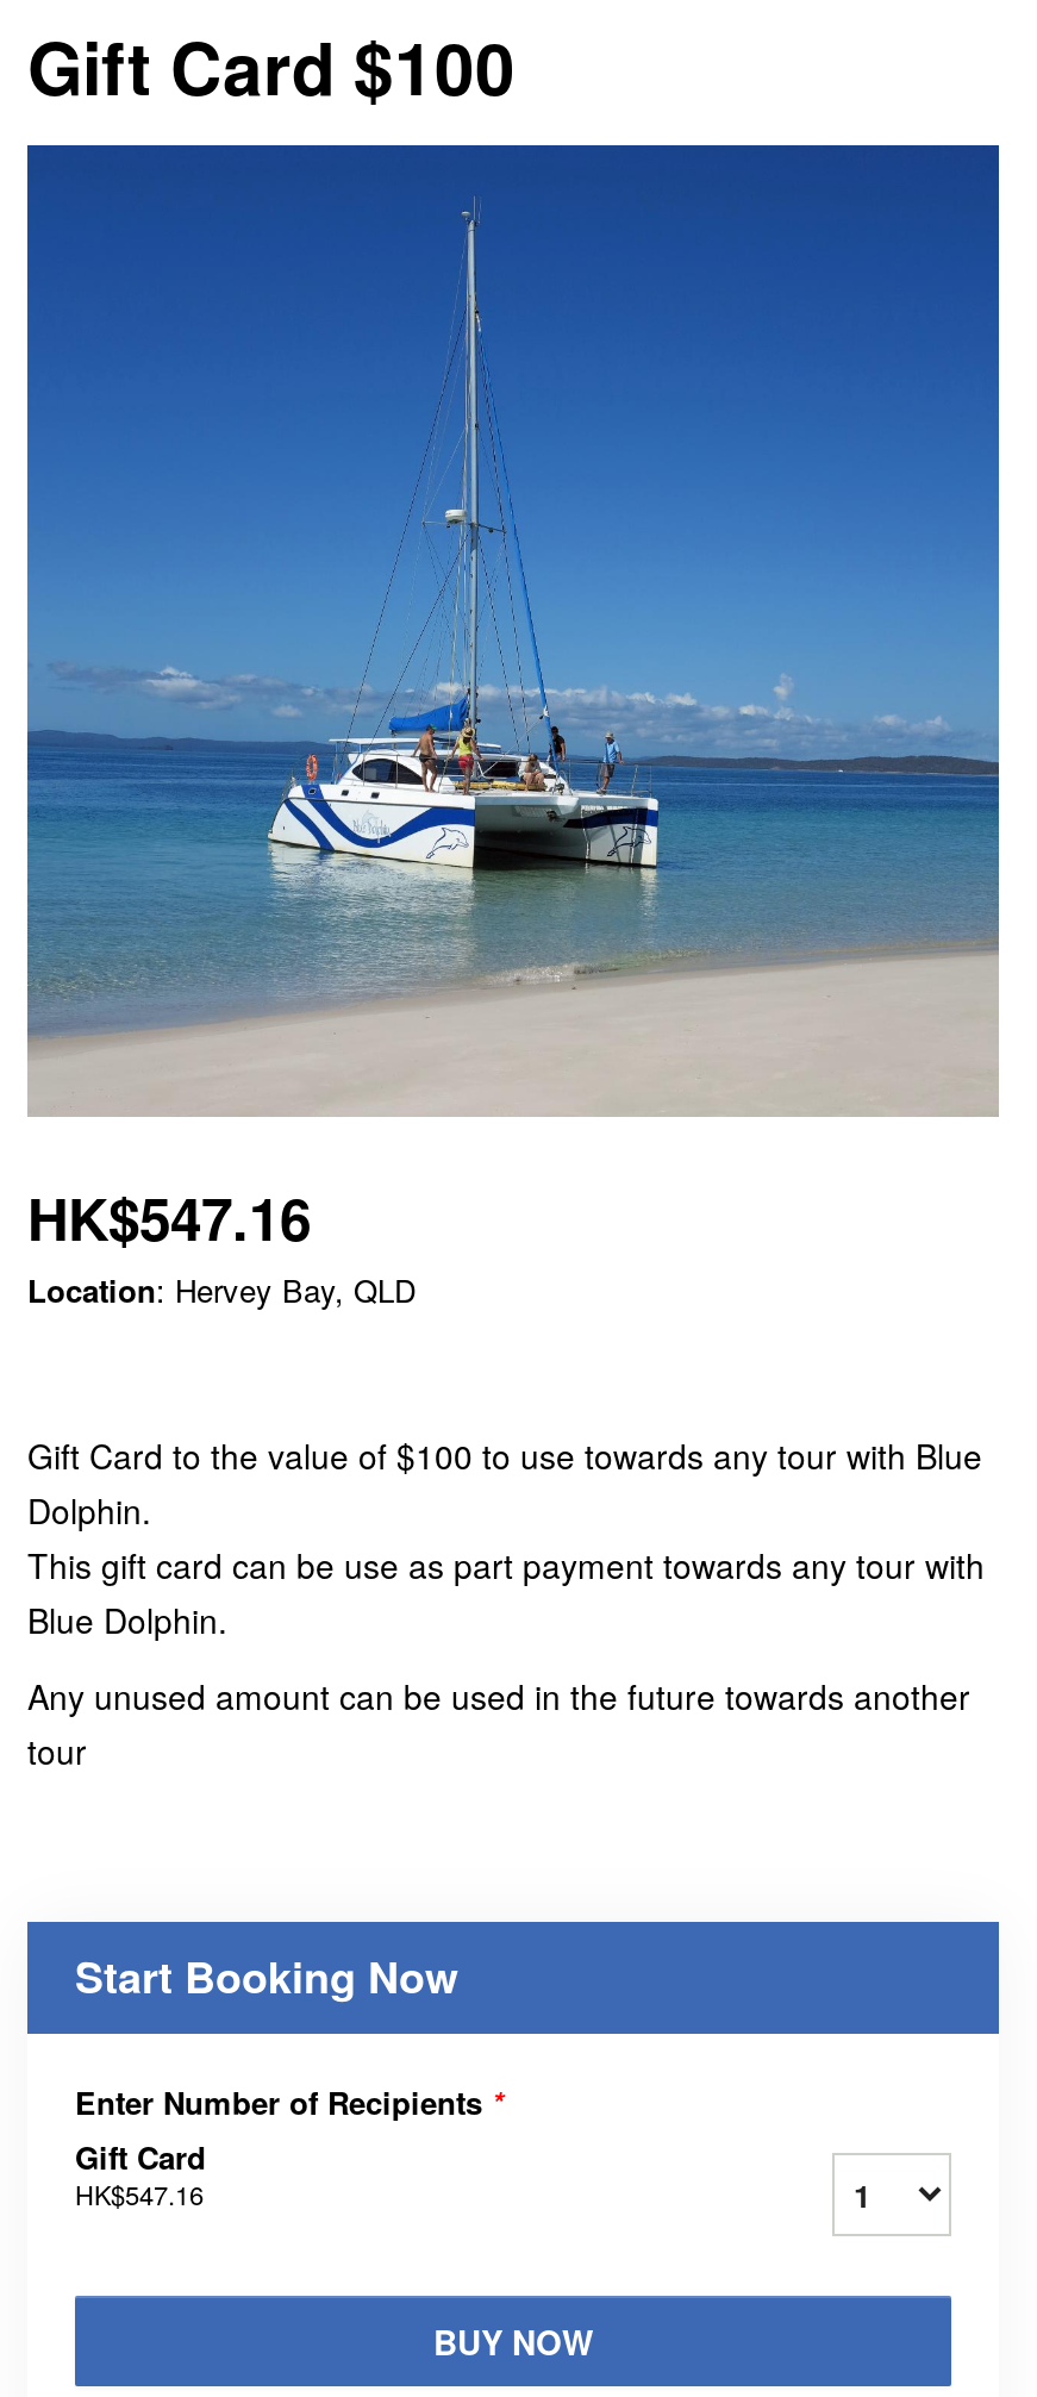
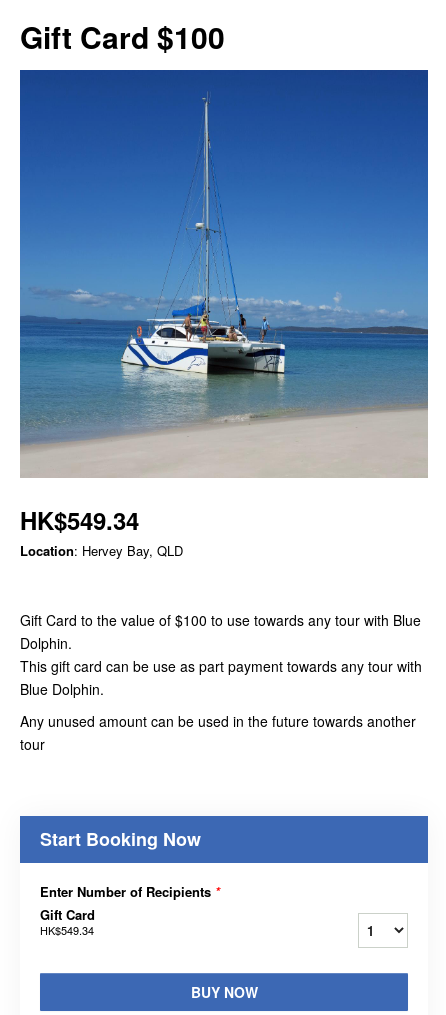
- HK$547.16
+ HK$549.34

- HK$547.16
+ HK$549.34
